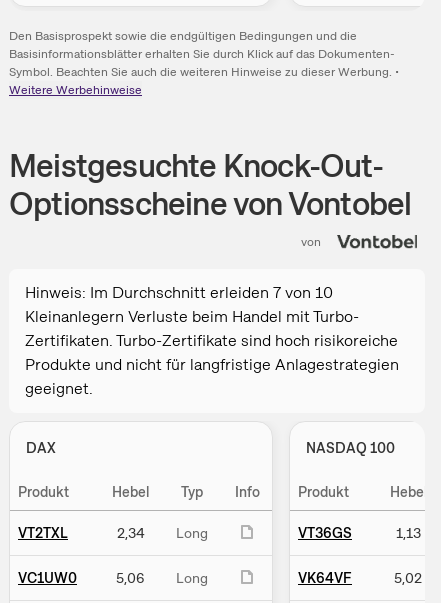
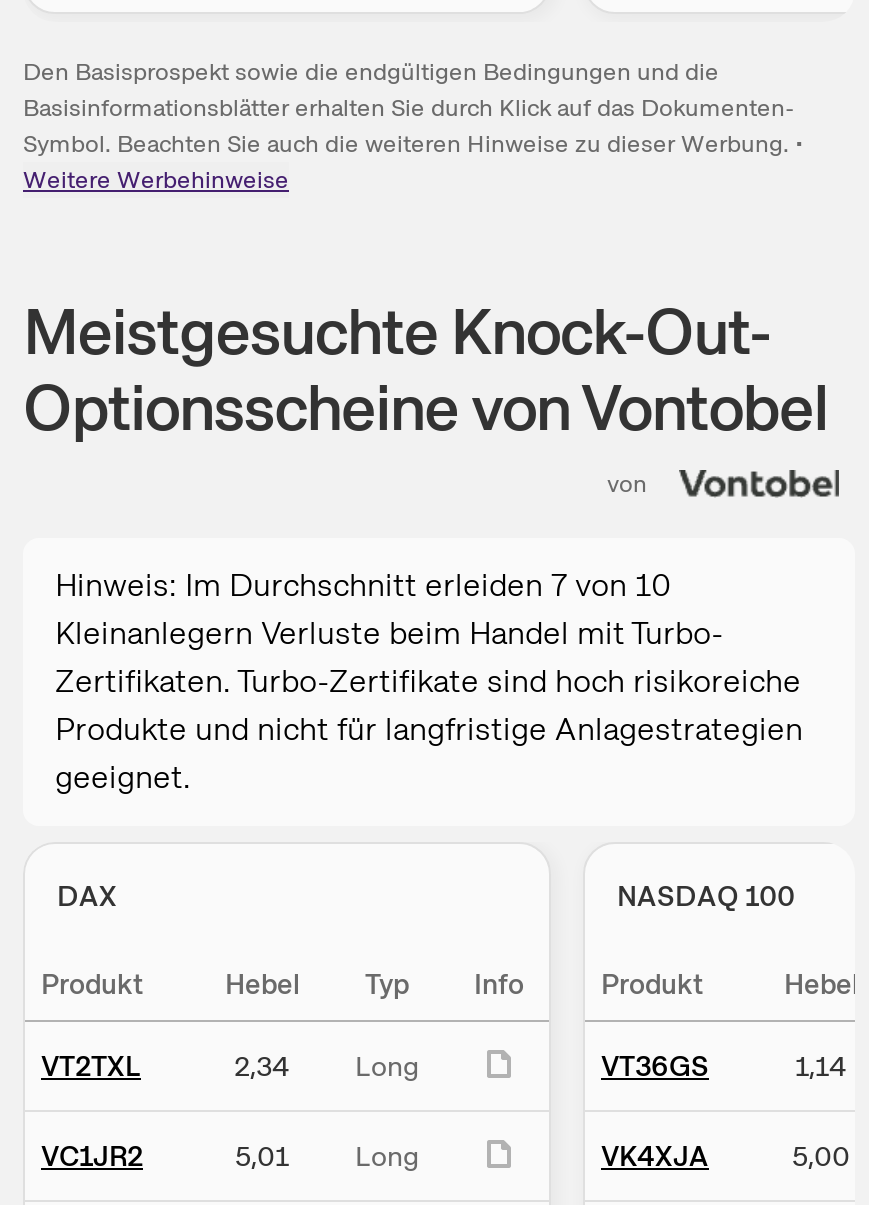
- 1,13
+ 1,14

- VC1UW0
- 5,06
+ VC1JR2
+ 5,01

- VK64VF
- 5,02
+ VK4XJA
+ 5,00
